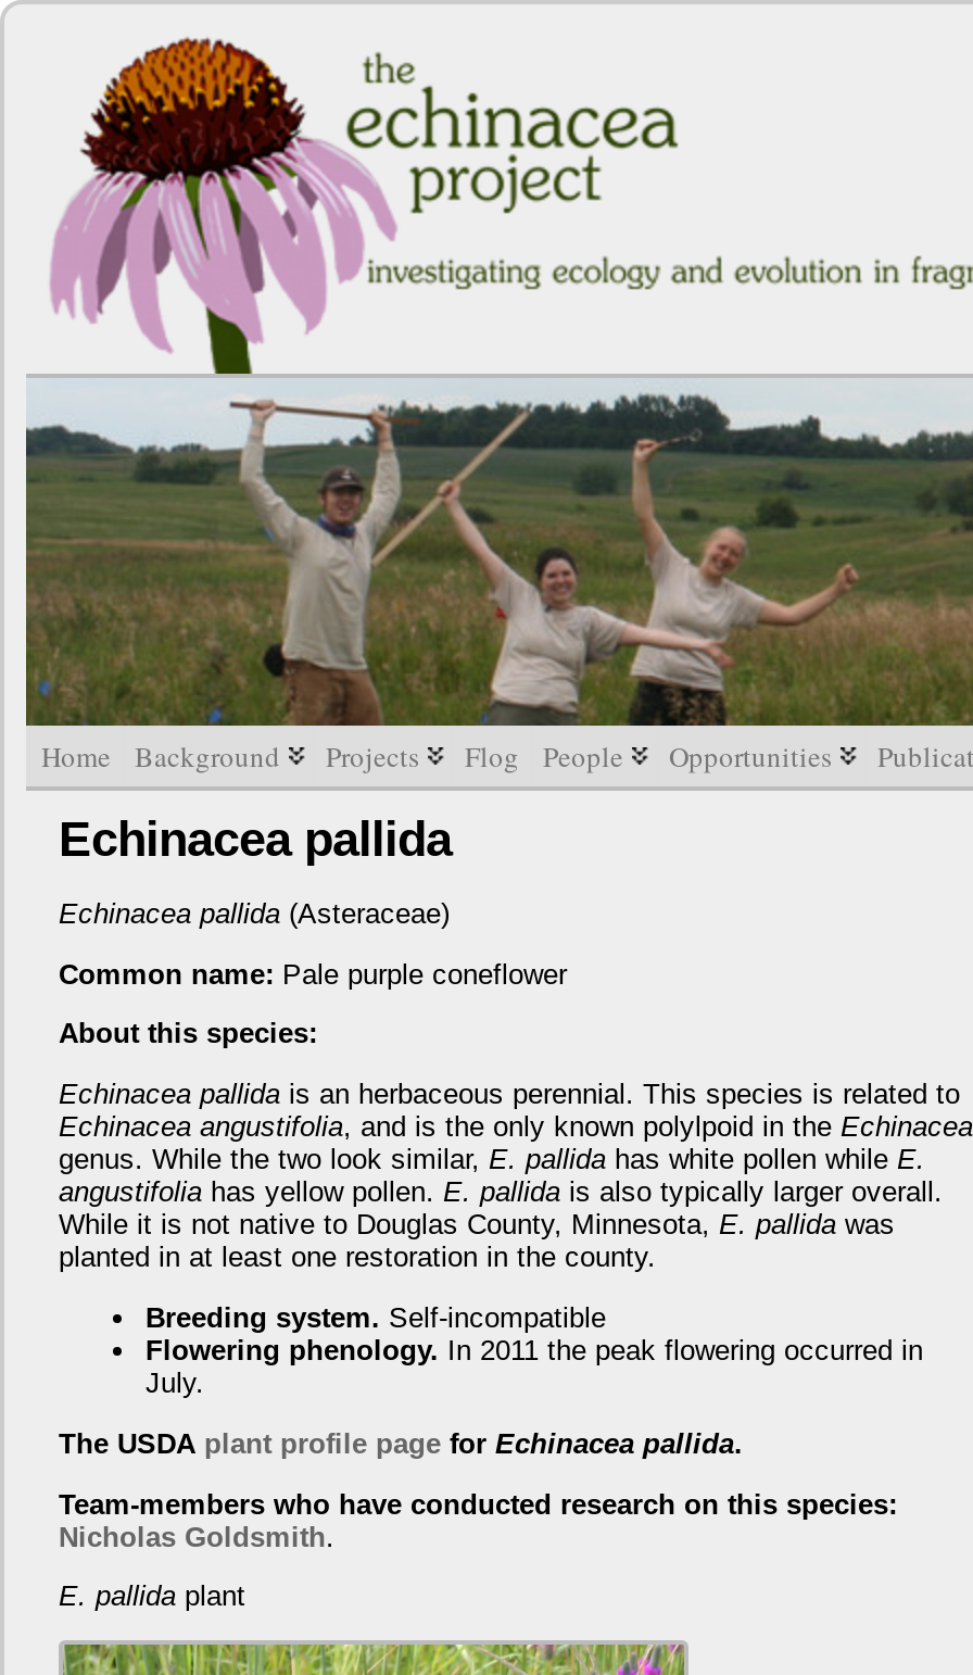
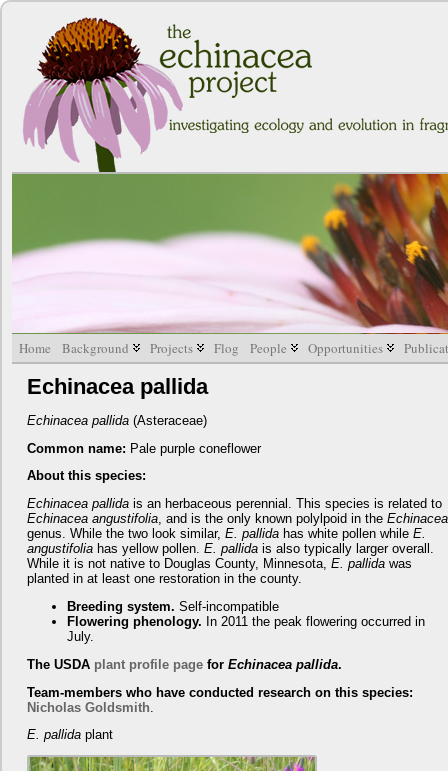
- [image]
+ [image]
